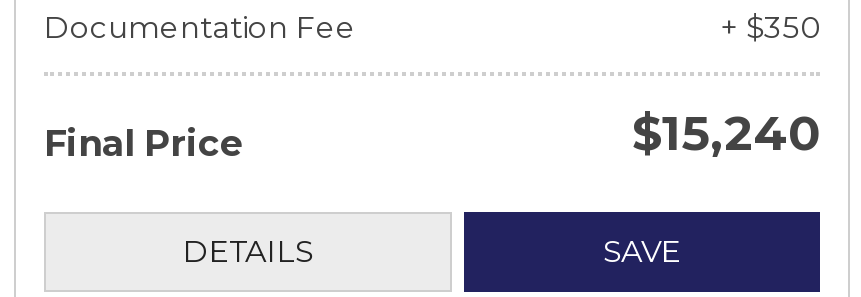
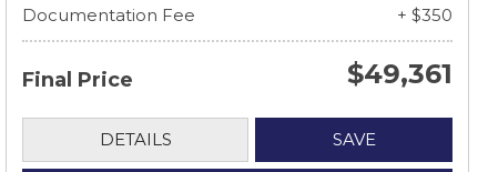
- $15,240
+ $49,361
